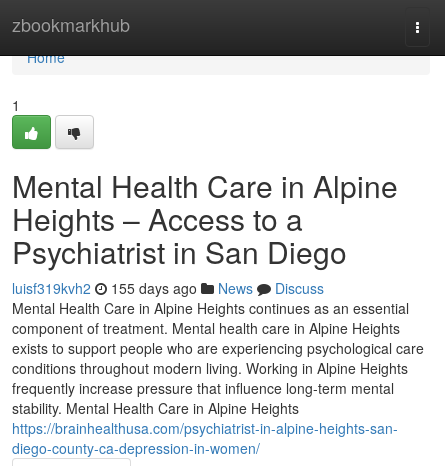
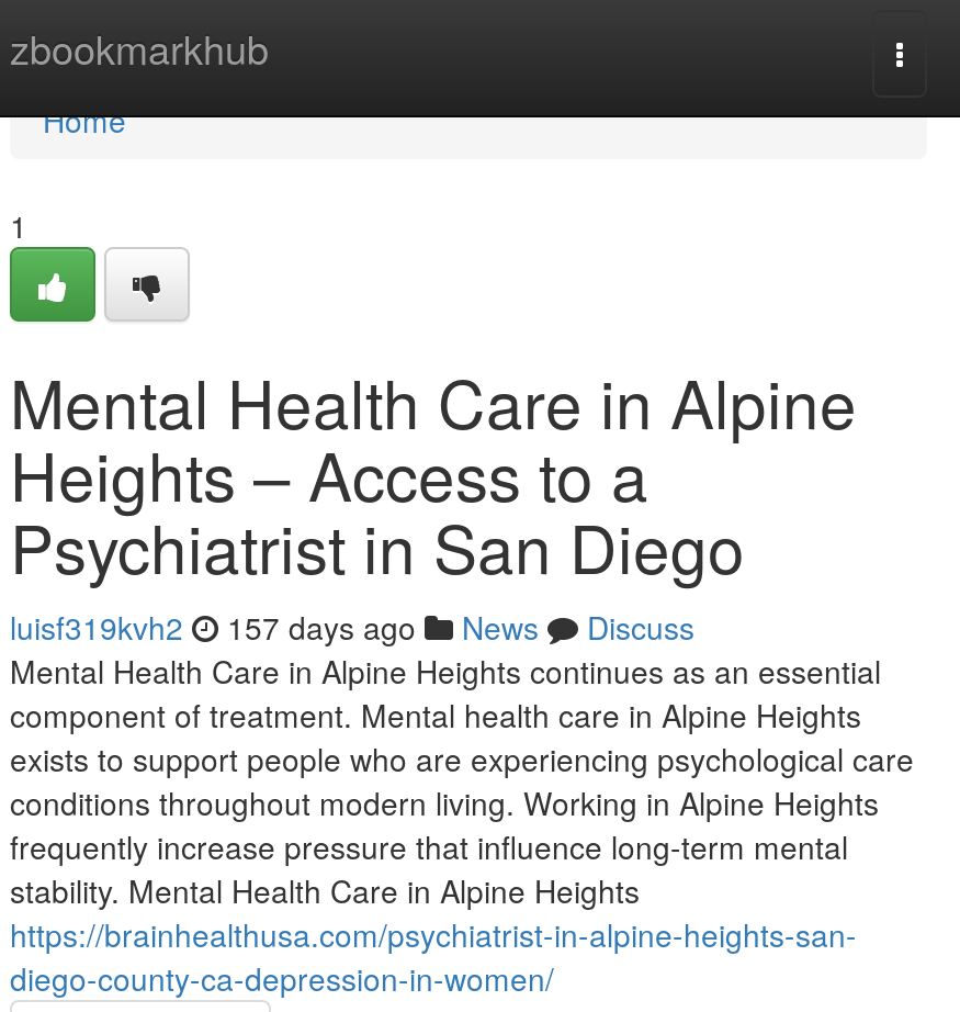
- luisf319kvh2 155 days ago News Discuss
+ luisf319kvh2 157 days ago News Discuss
